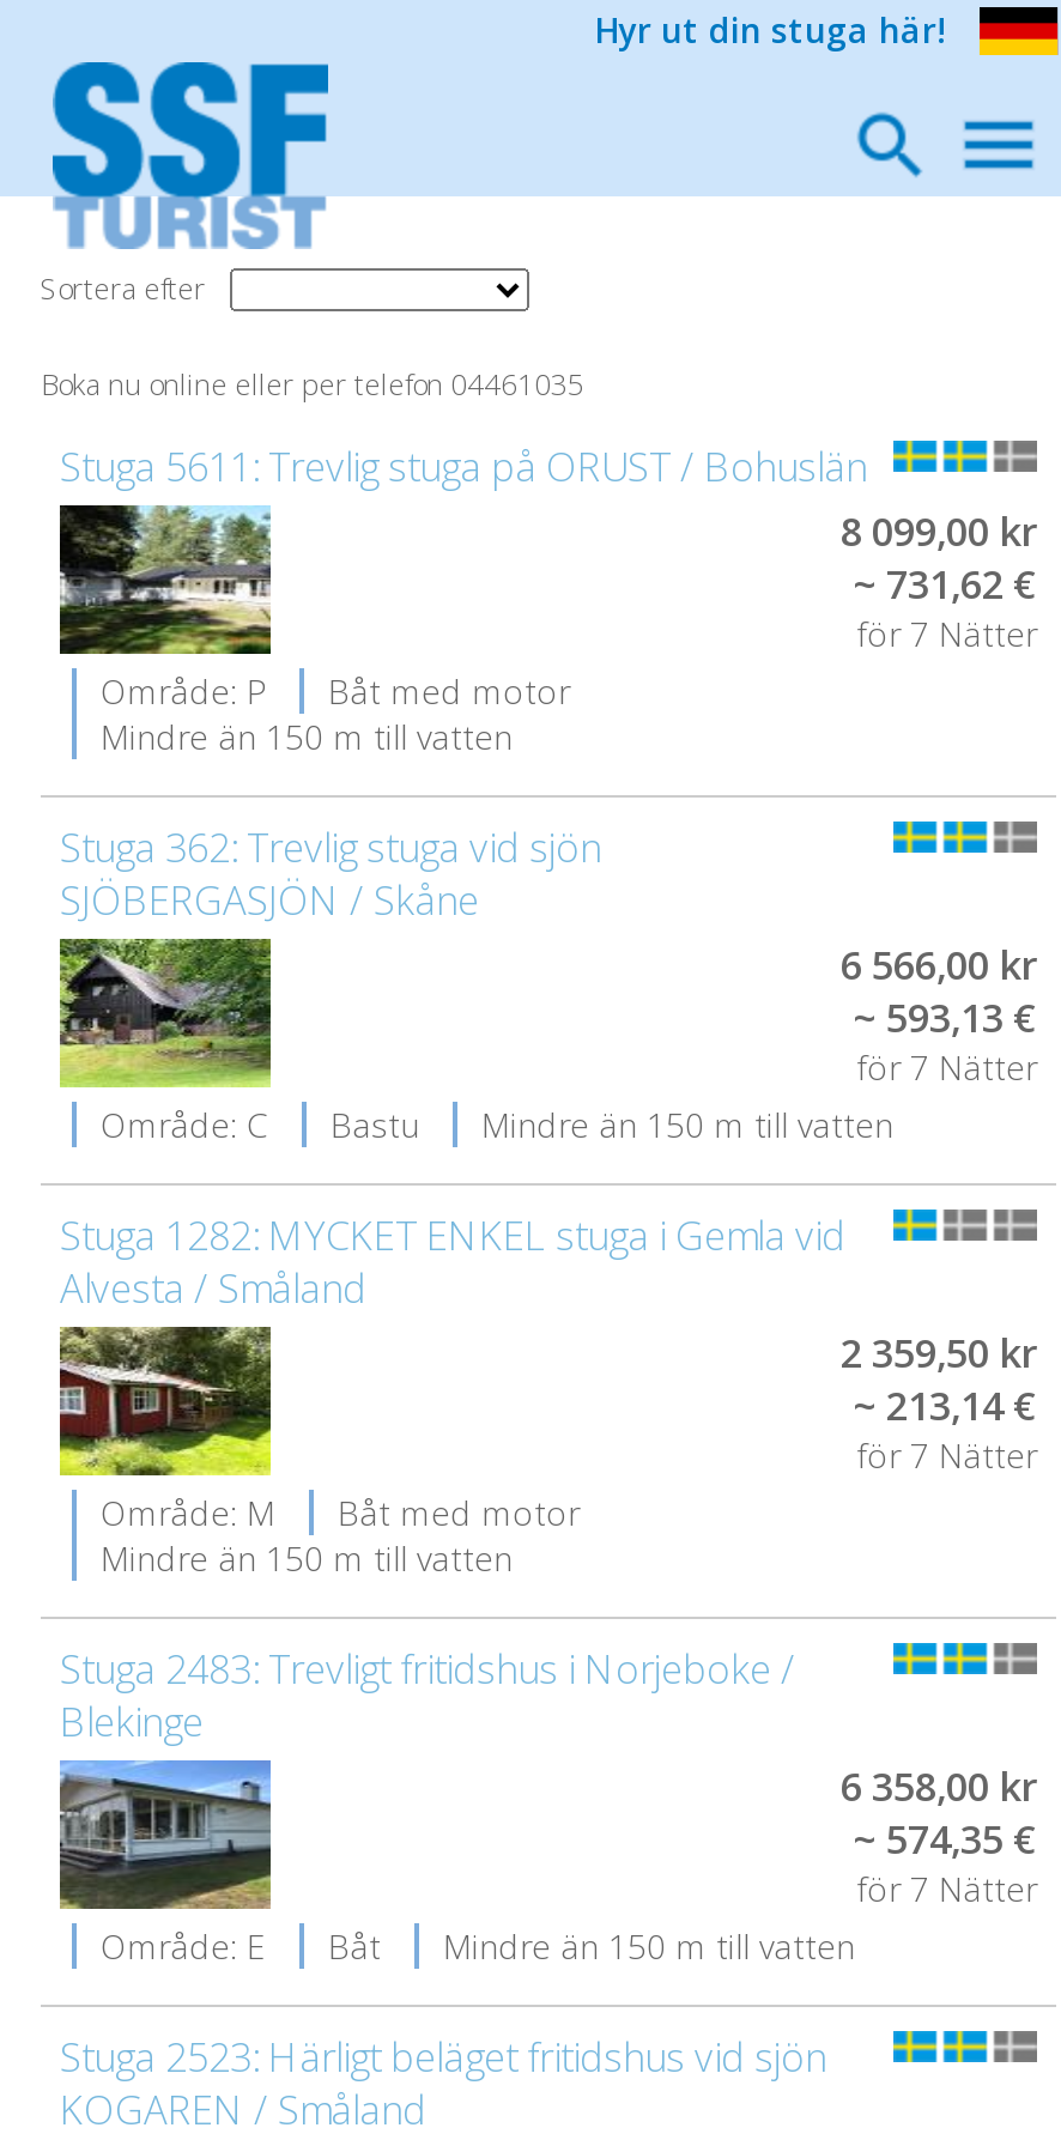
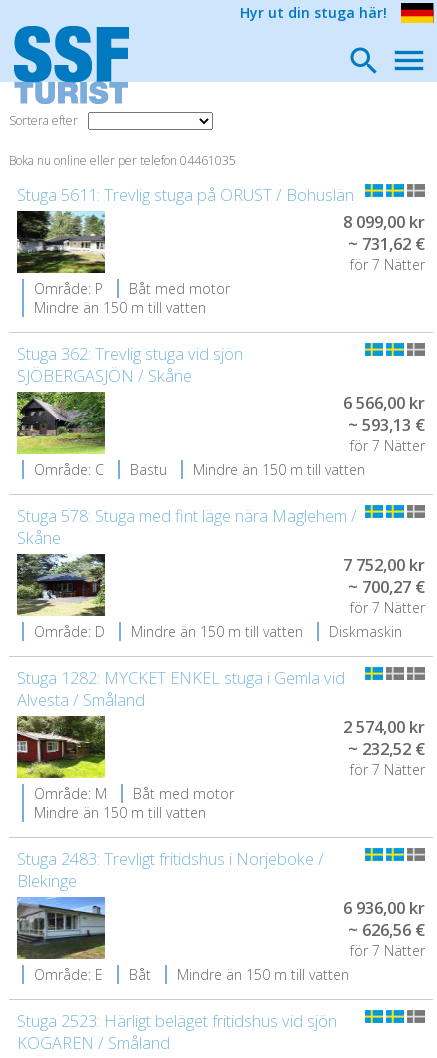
+ [image]
+ Stuga 578: Stuga med fint läge nära Maglehem /
+ Skåne
+ 7 752,00 kr
+ ~ 700,27 €
+ för 7 Nätter
+ Område: D
+ Mindre än 150 m till vatten
+ Diskmaskin

- 2 359,50 kr
+ 2 574,00 kr

- ~ 213,14 €
+ ~ 232,52 €

- 6 358,00 kr
+ 6 936,00 kr

- ~ 574,35 €
+ ~ 626,56 €
